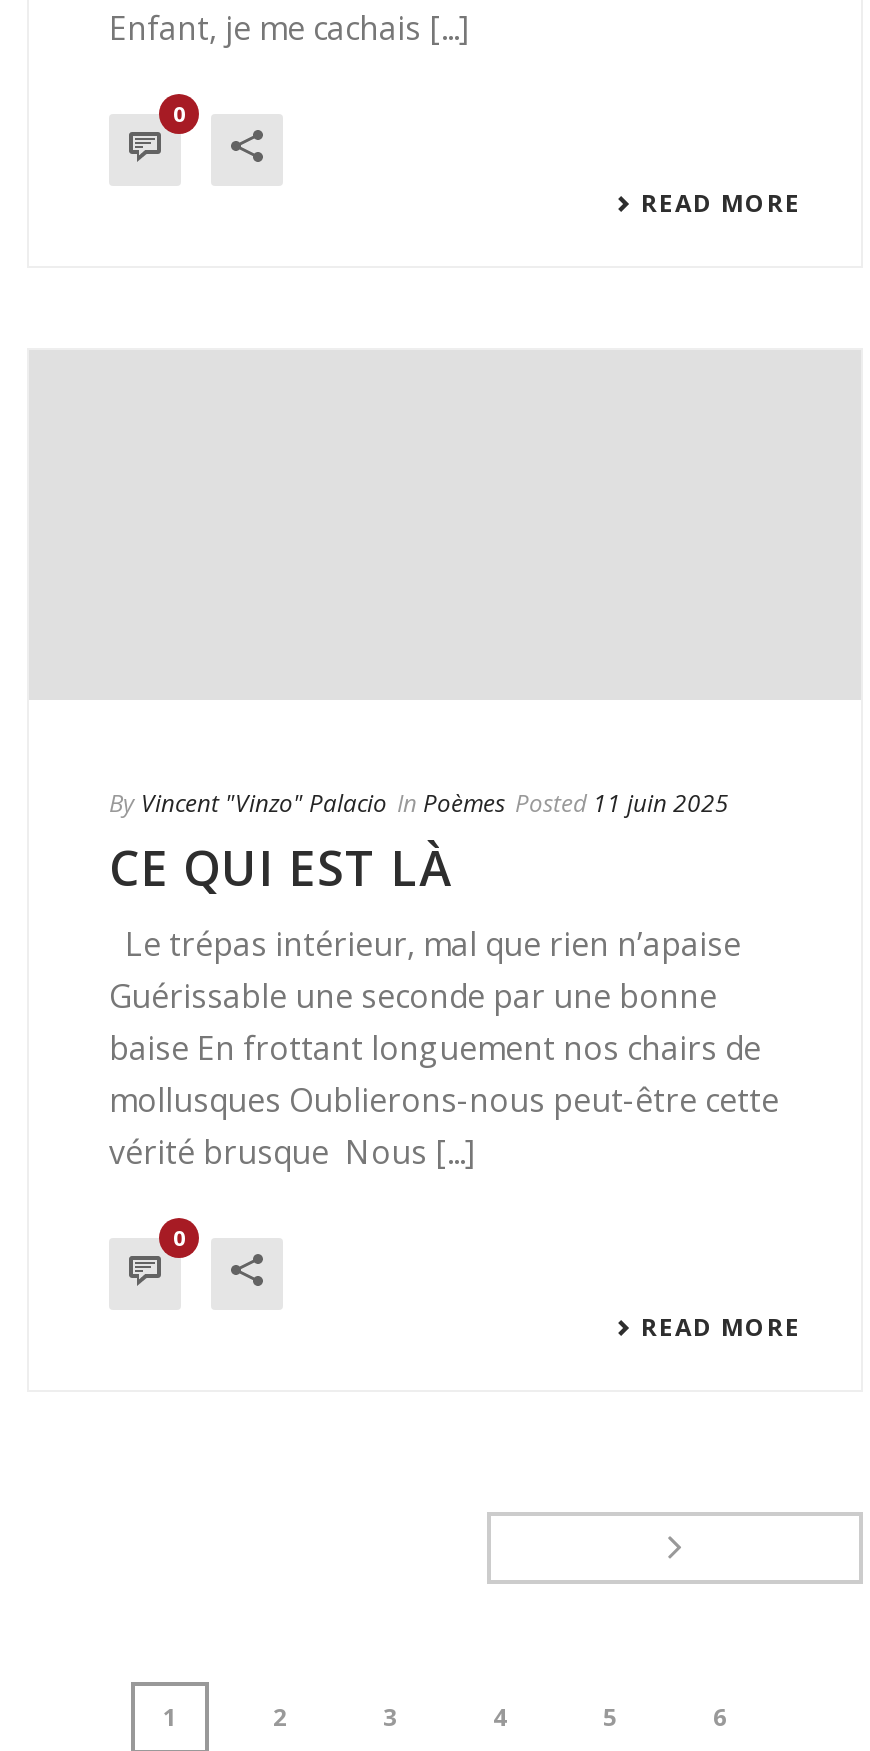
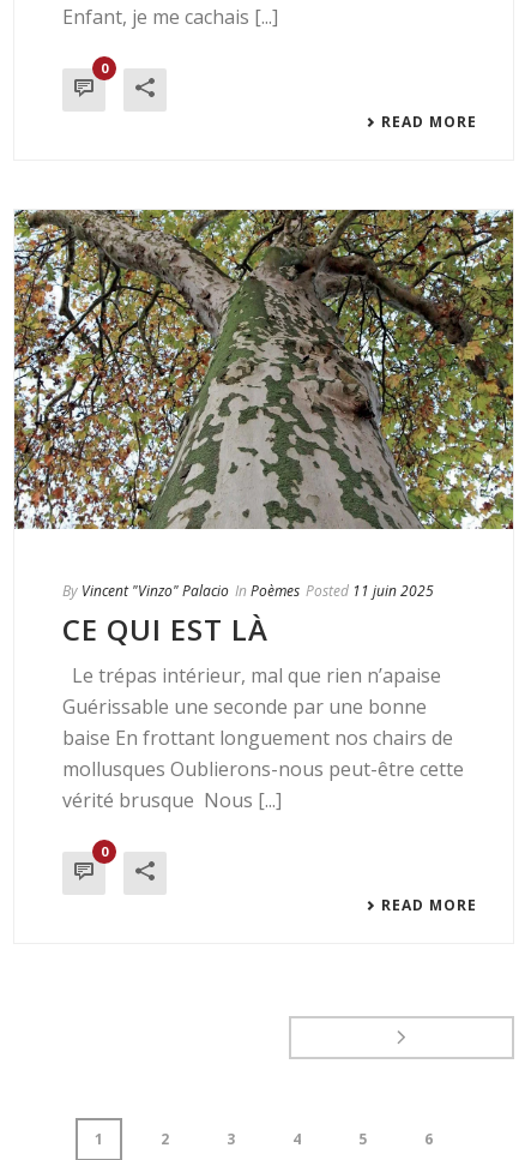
+ [image]
